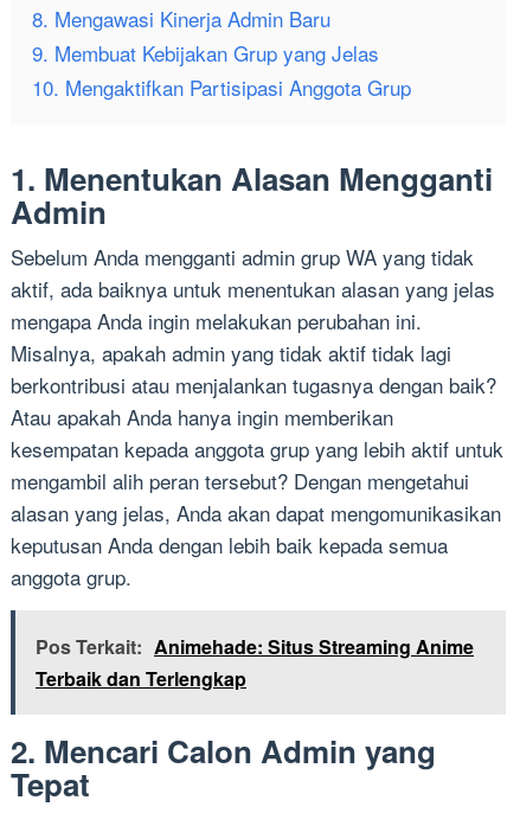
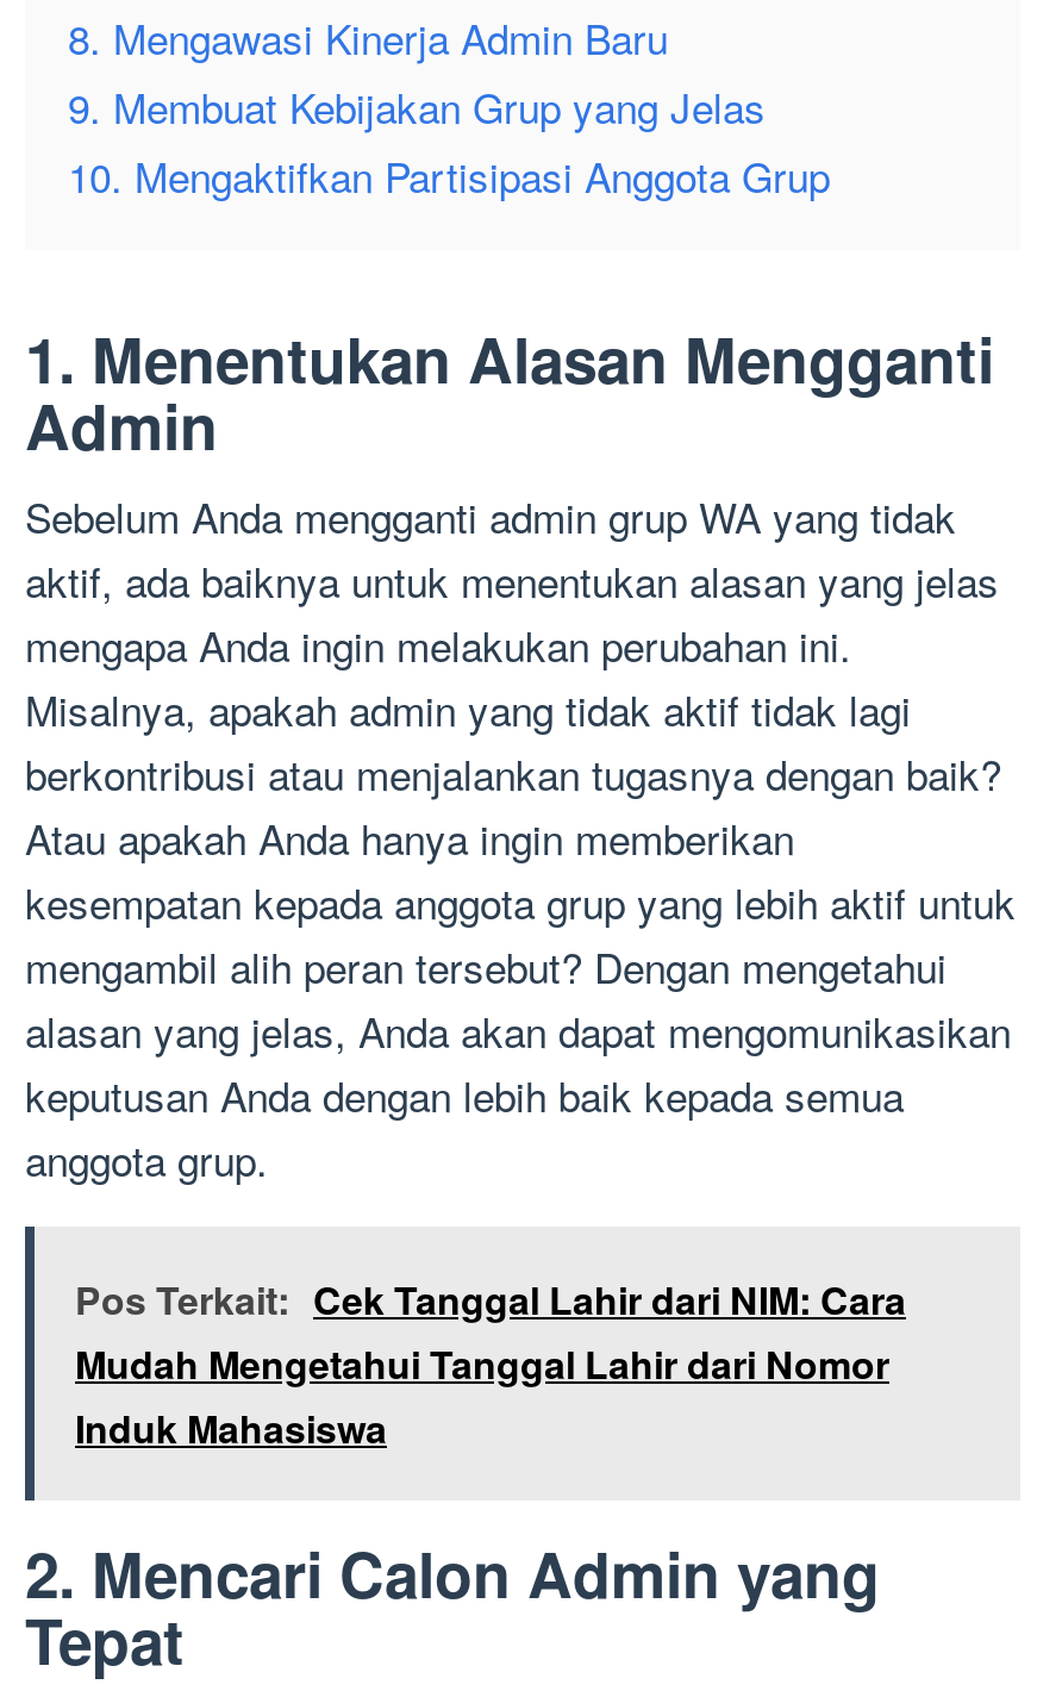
- Pos Terkait: Animehade: Situs Streaming Anime
- Terbaik dan Terlengkap
+ Pos Terkait: Cek Tanggal Lahir dari NIM: Cara
+ Mudah Mengetahui Tanggal Lahir dari Nomor
+ Induk Mahasiswa
